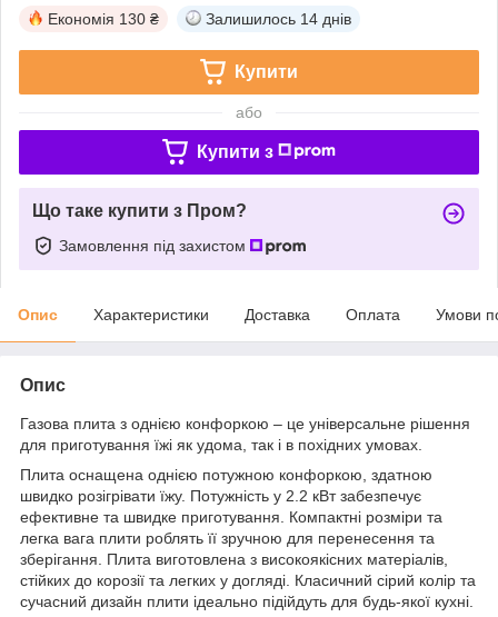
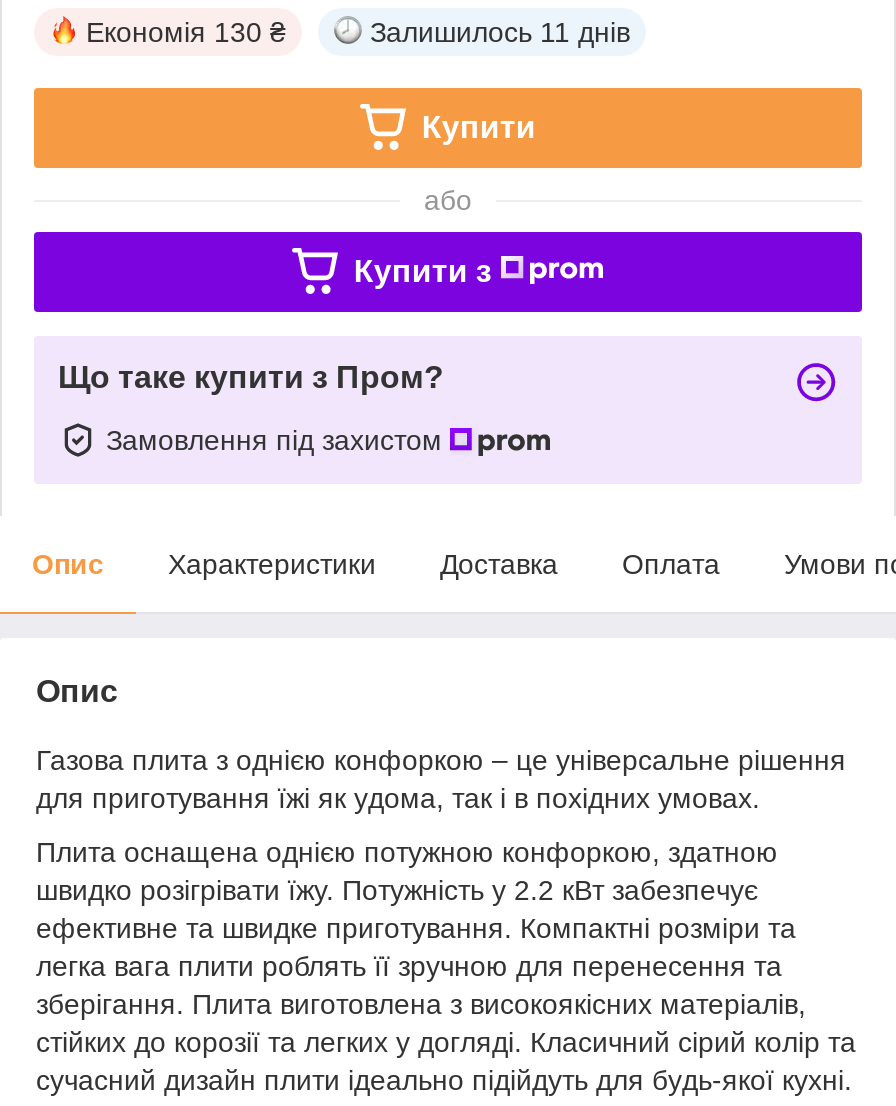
- Залишилось 14 днів
+ Залишилось 11 днів
